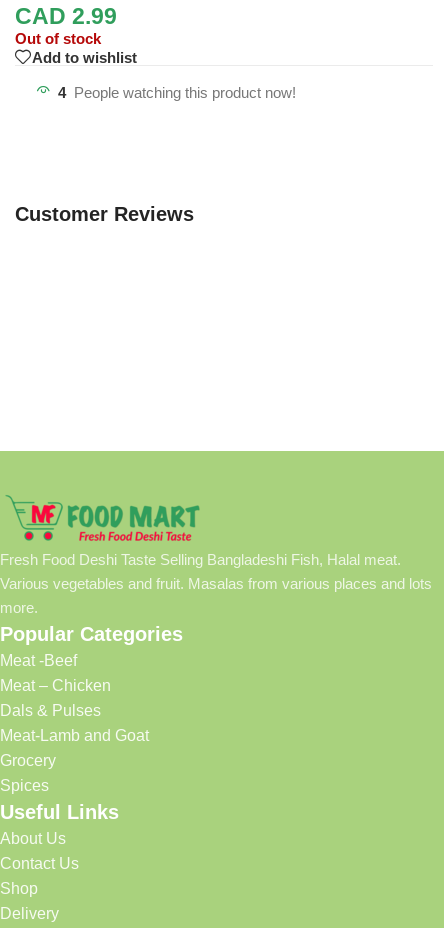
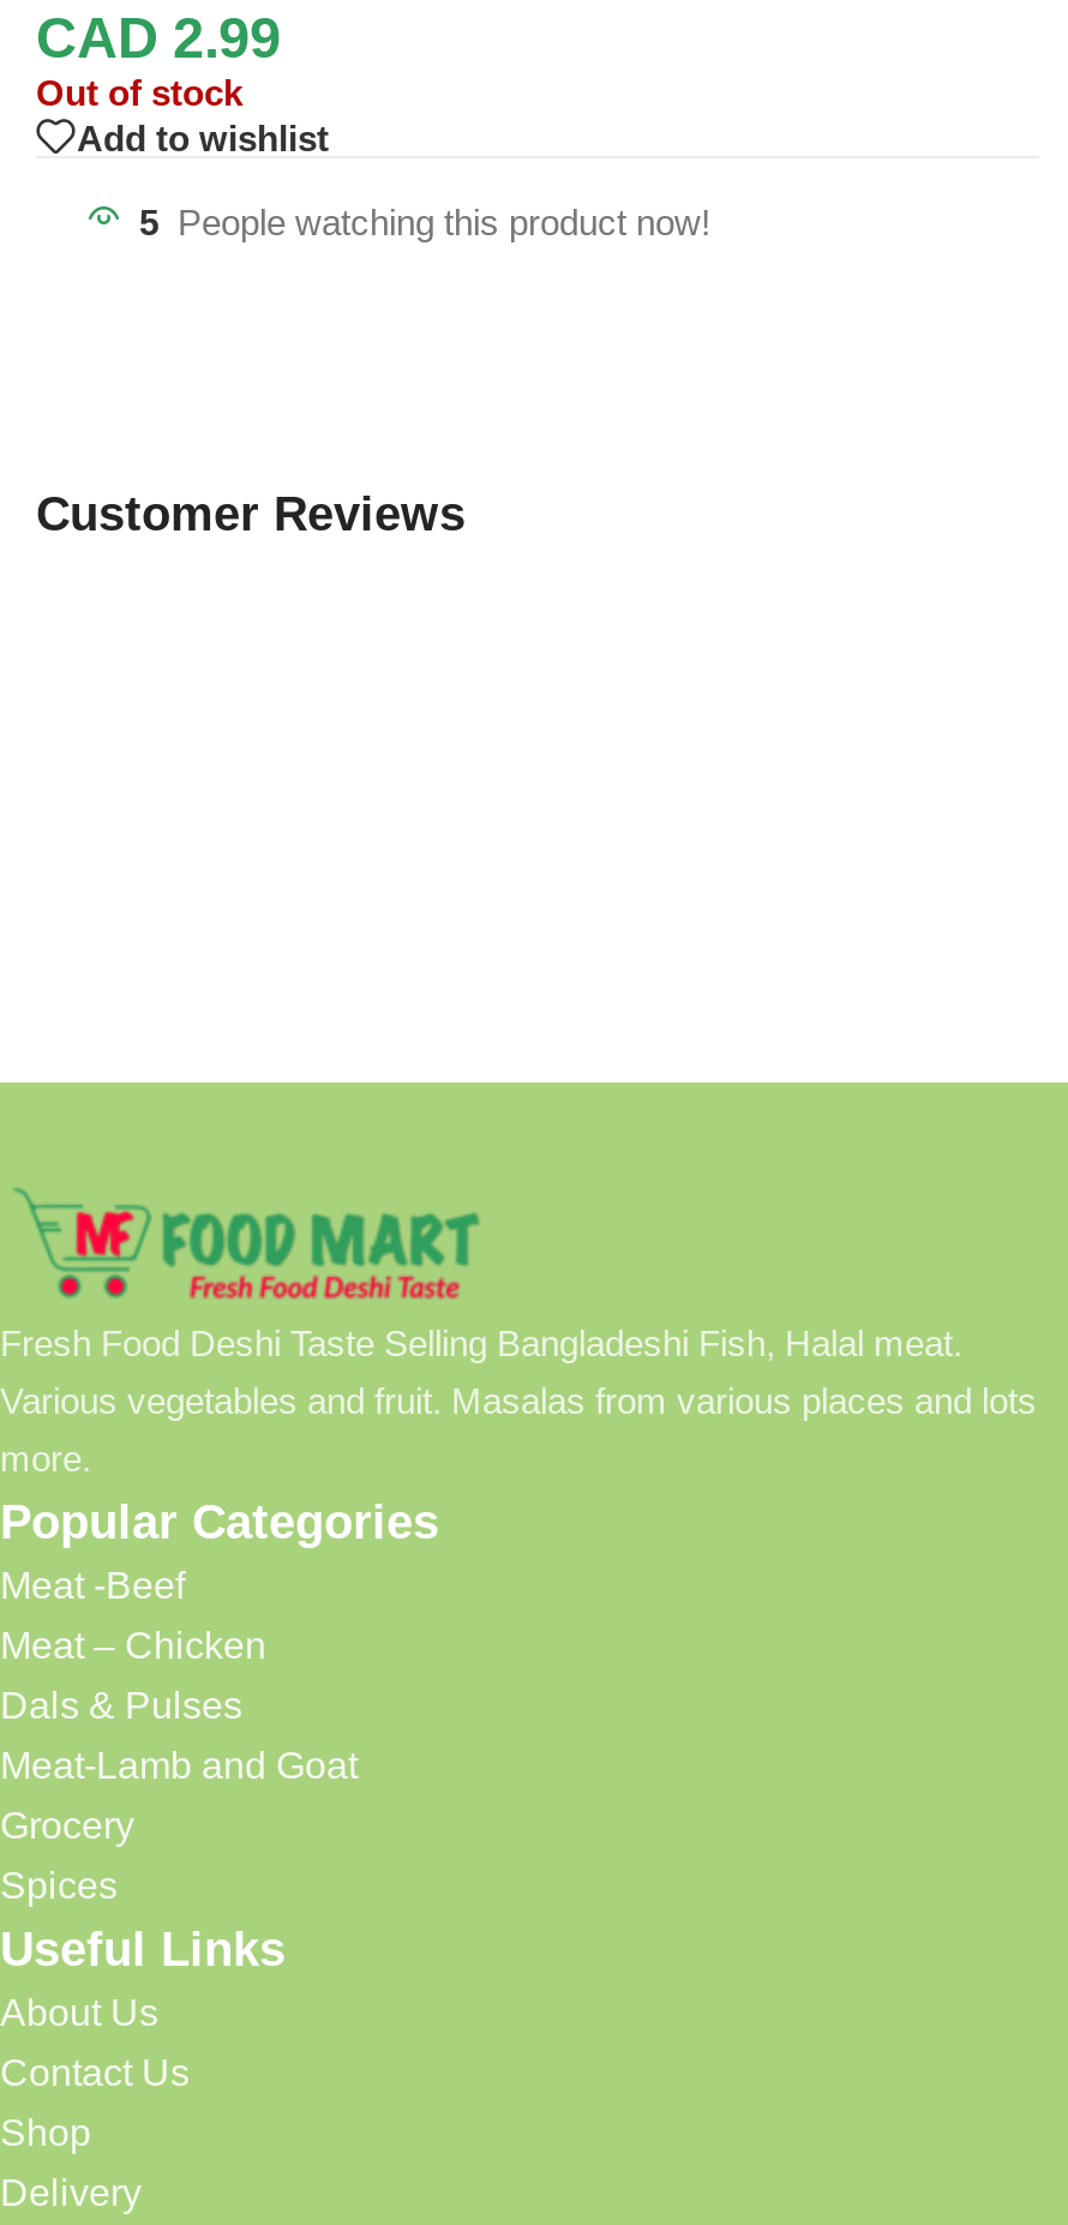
- 4 People watching this product now!
+ 5 People watching this product now!
